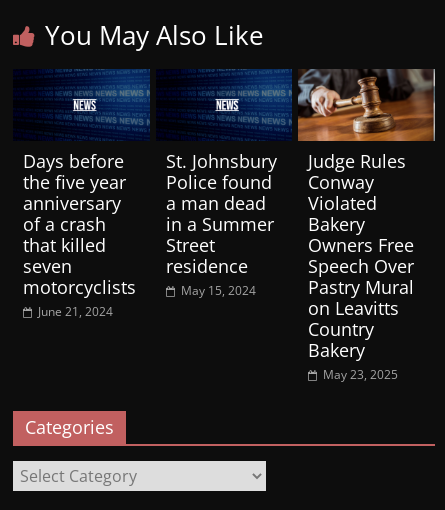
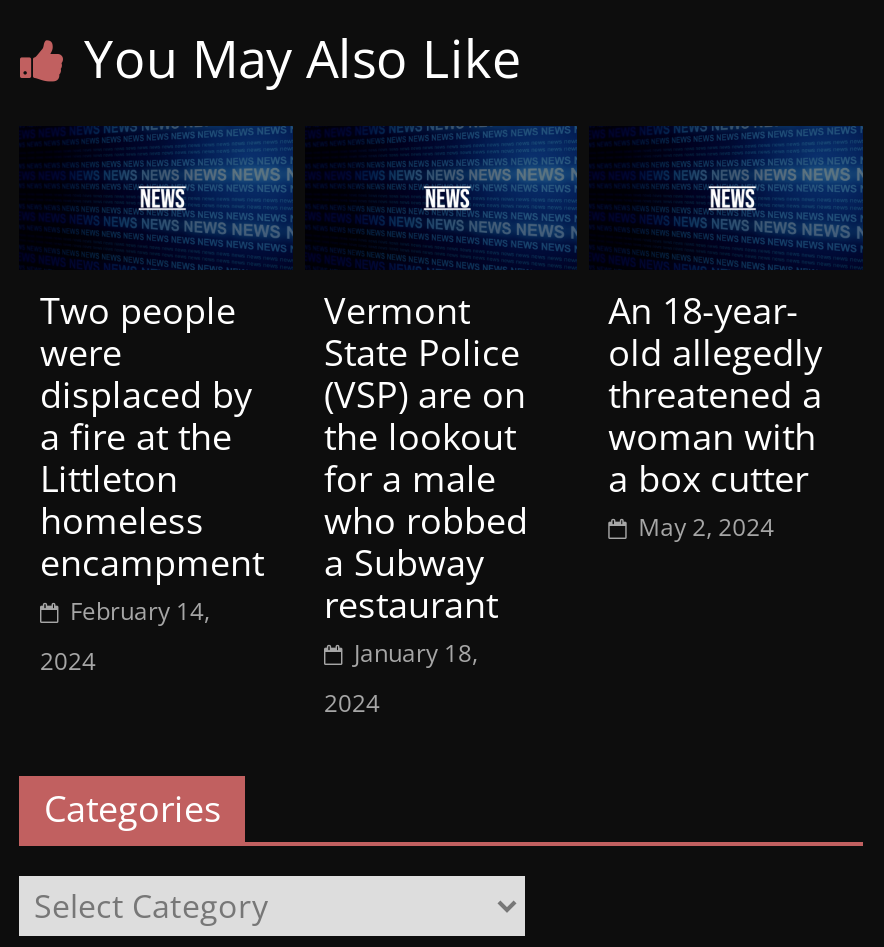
- [image]
- Judge Rules
- Conway
- Violated
- Bakery
- Owners Free
- Speech Over
- Pastry Mural
- on Leavitts
- Country
- Bakery
- May 23, 2025
+ [image]
+ An 18-year-
+ old allegedly
+ threatened a
+ woman with
+ a box cutter
+ May 2, 2024

- Days before
- the five year
- anniversary
- of a crash
- that killed
- seven
- motorcyclists
- June 21, 2024
+ Two people
+ were
+ displaced by
+ a fire at the
+ Littleton
+ homeless
+ encampment
+ February 14,
+ 2024

- St. Johnsbury
- Police found
- a man dead
- in a Summer
- Street
- residence
- May 15, 2024
+ Vermont
+ State Police
+ (VSP) are on
+ the lookout
+ for a male
+ who robbed
+ a Subway
+ restaurant
+ January 18,
+ 2024
